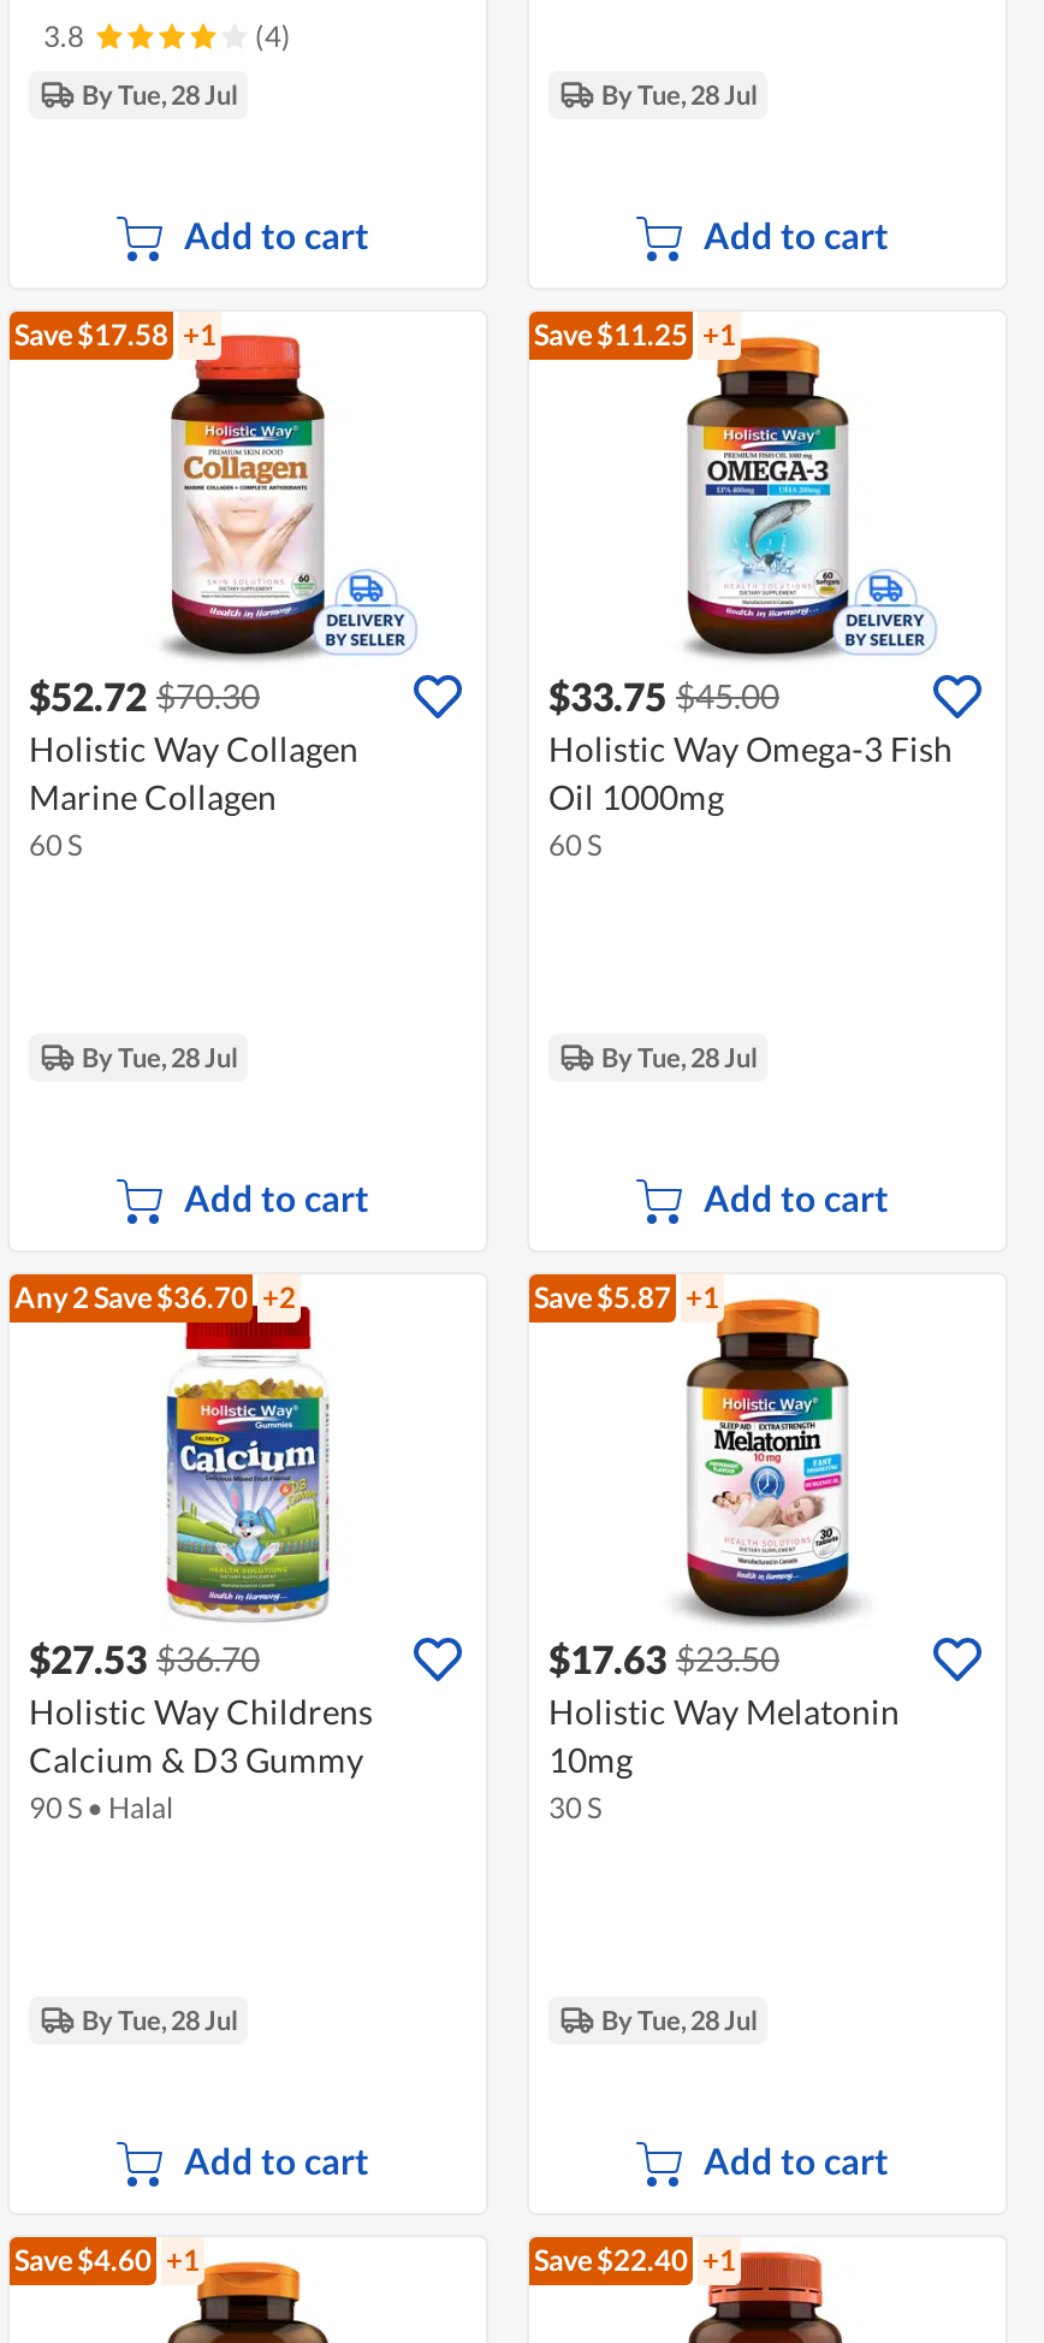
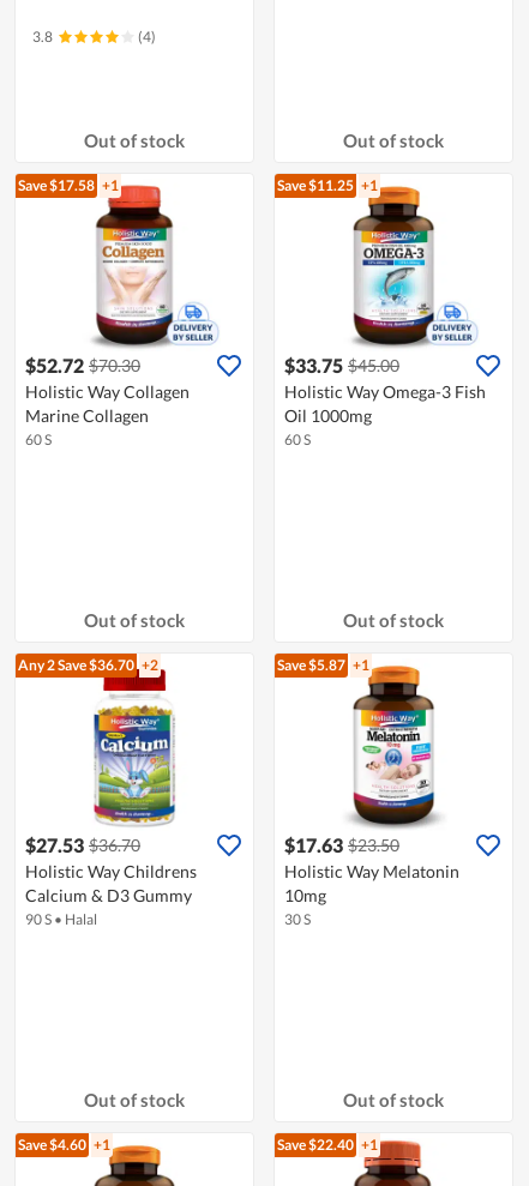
- By Tue, 28 Jul
- Add to cart
+ Out of stock

- By Tue, 28 Jul
- Add to cart
+ Out of stock

- By Tue, 28 Jul
- Add to cart
+ Out of stock

- By Tue, 28 Jul
- Add to cart
+ Out of stock

- By Tue, 28 Jul
- Add to cart
+ Out of stock

- By Tue, 28 Jul
- Add to cart
+ Out of stock
